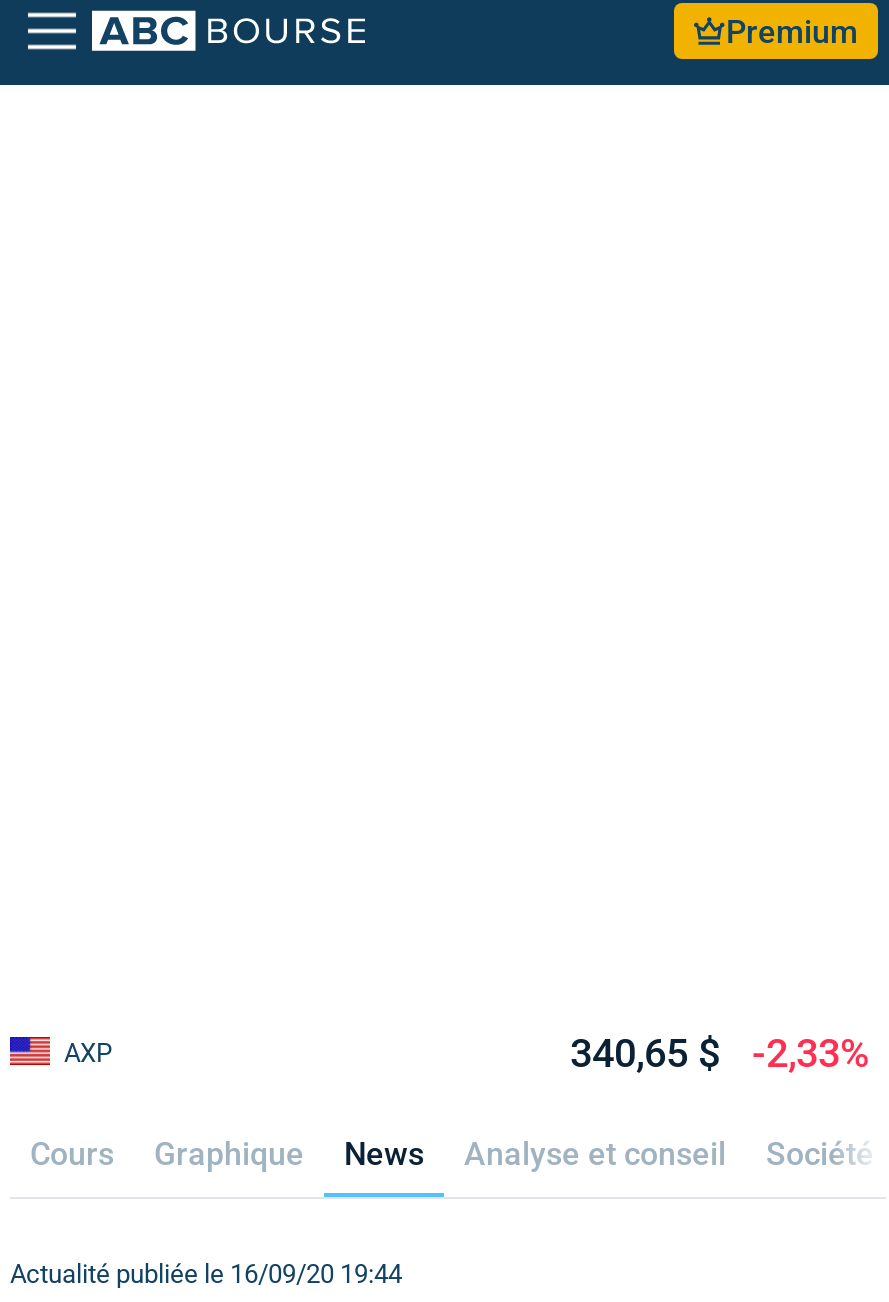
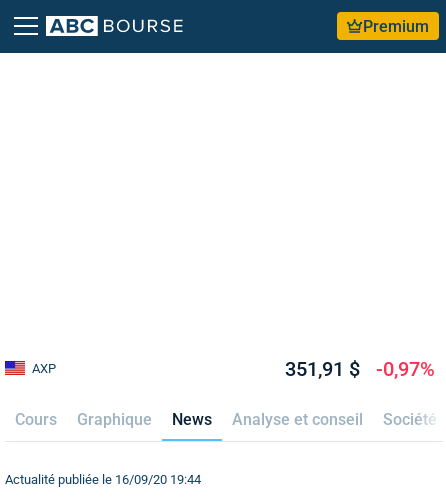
- 340,65 $
+ 351,91 $

- -2,33%
+ -0,97%
